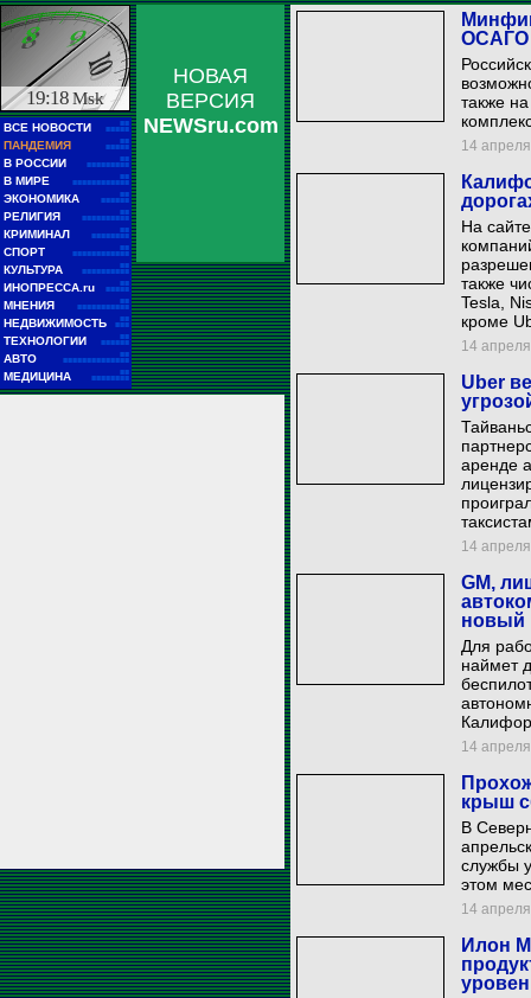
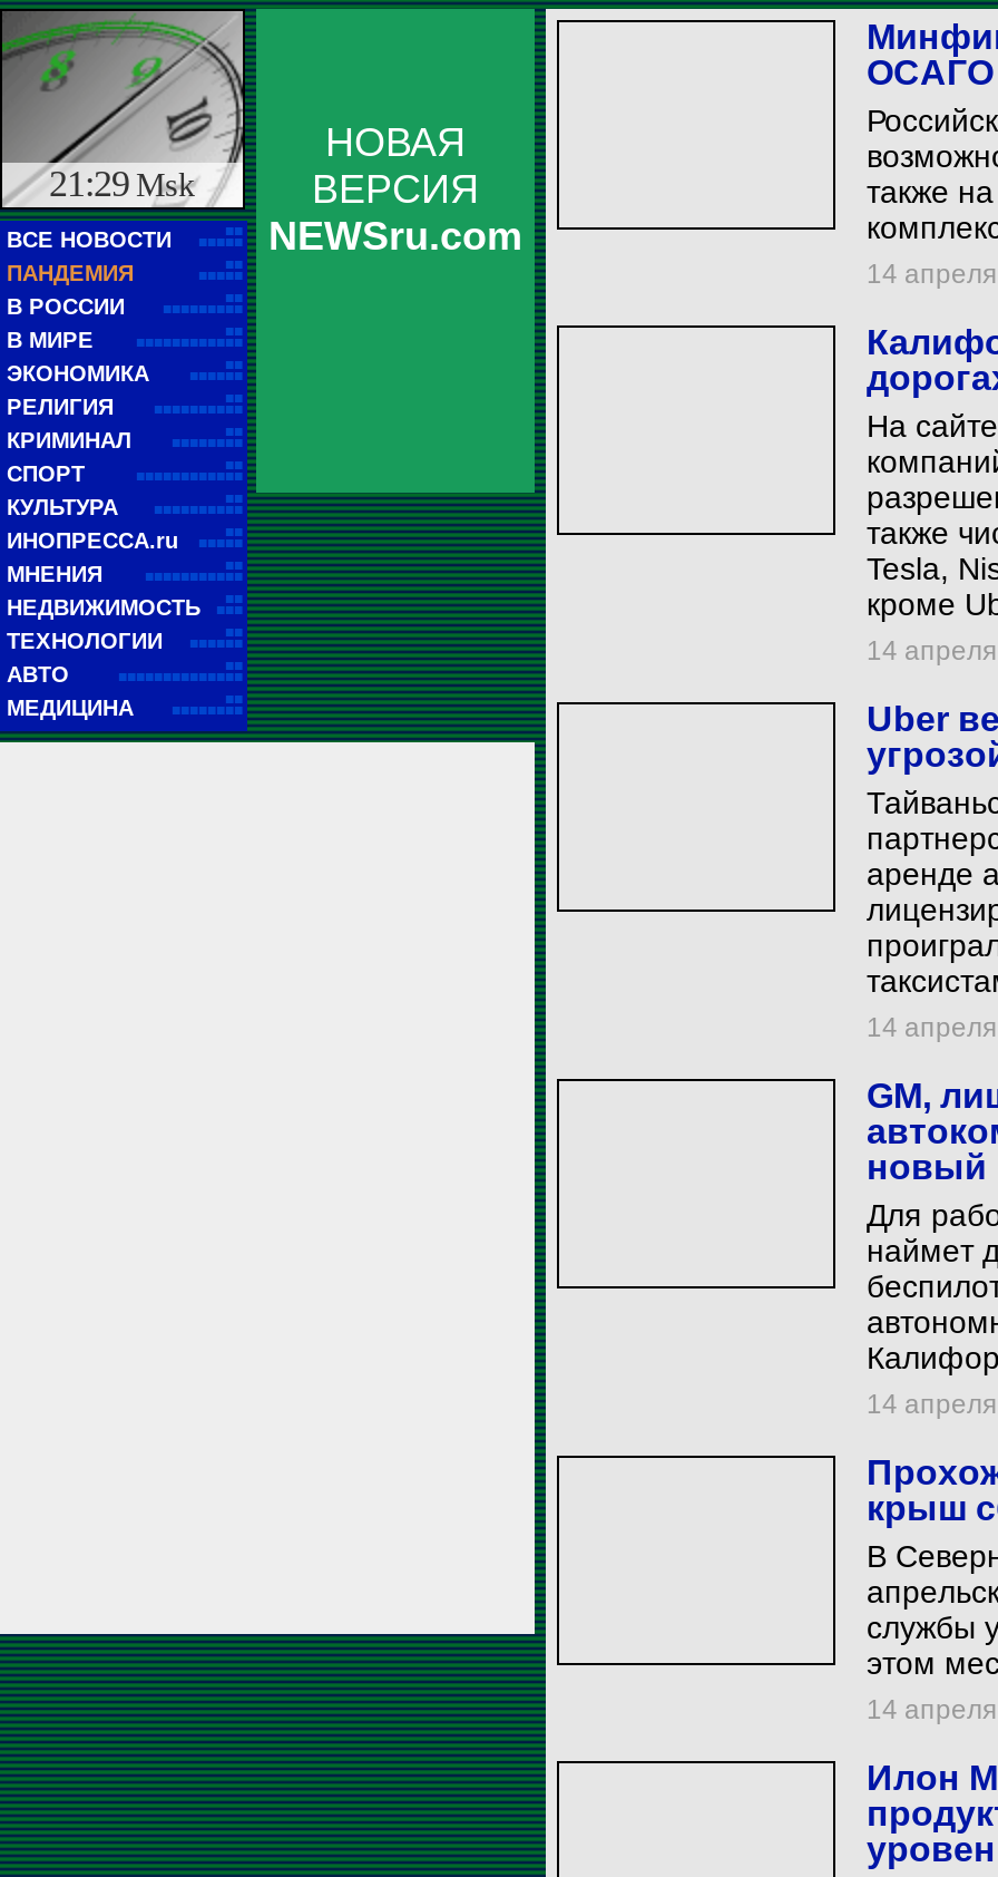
- 19:18 Msk
+ 21:29 Msk
